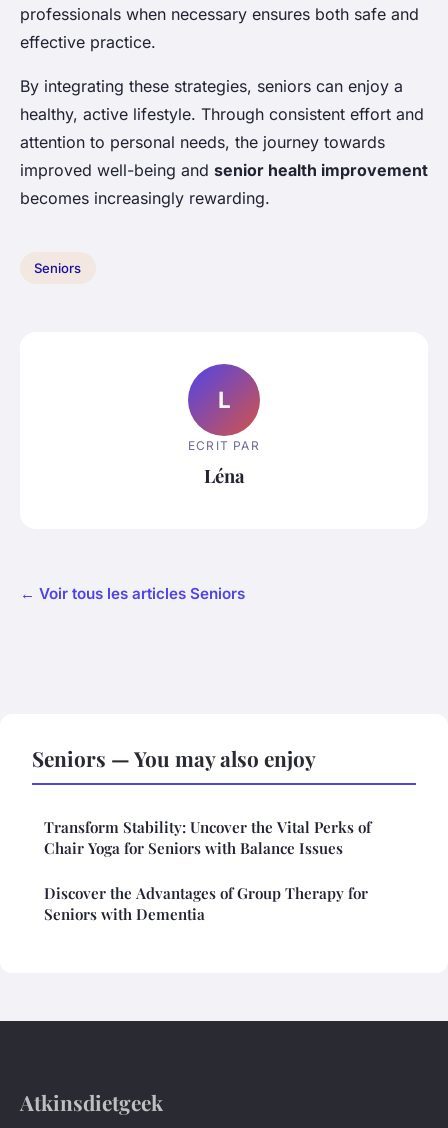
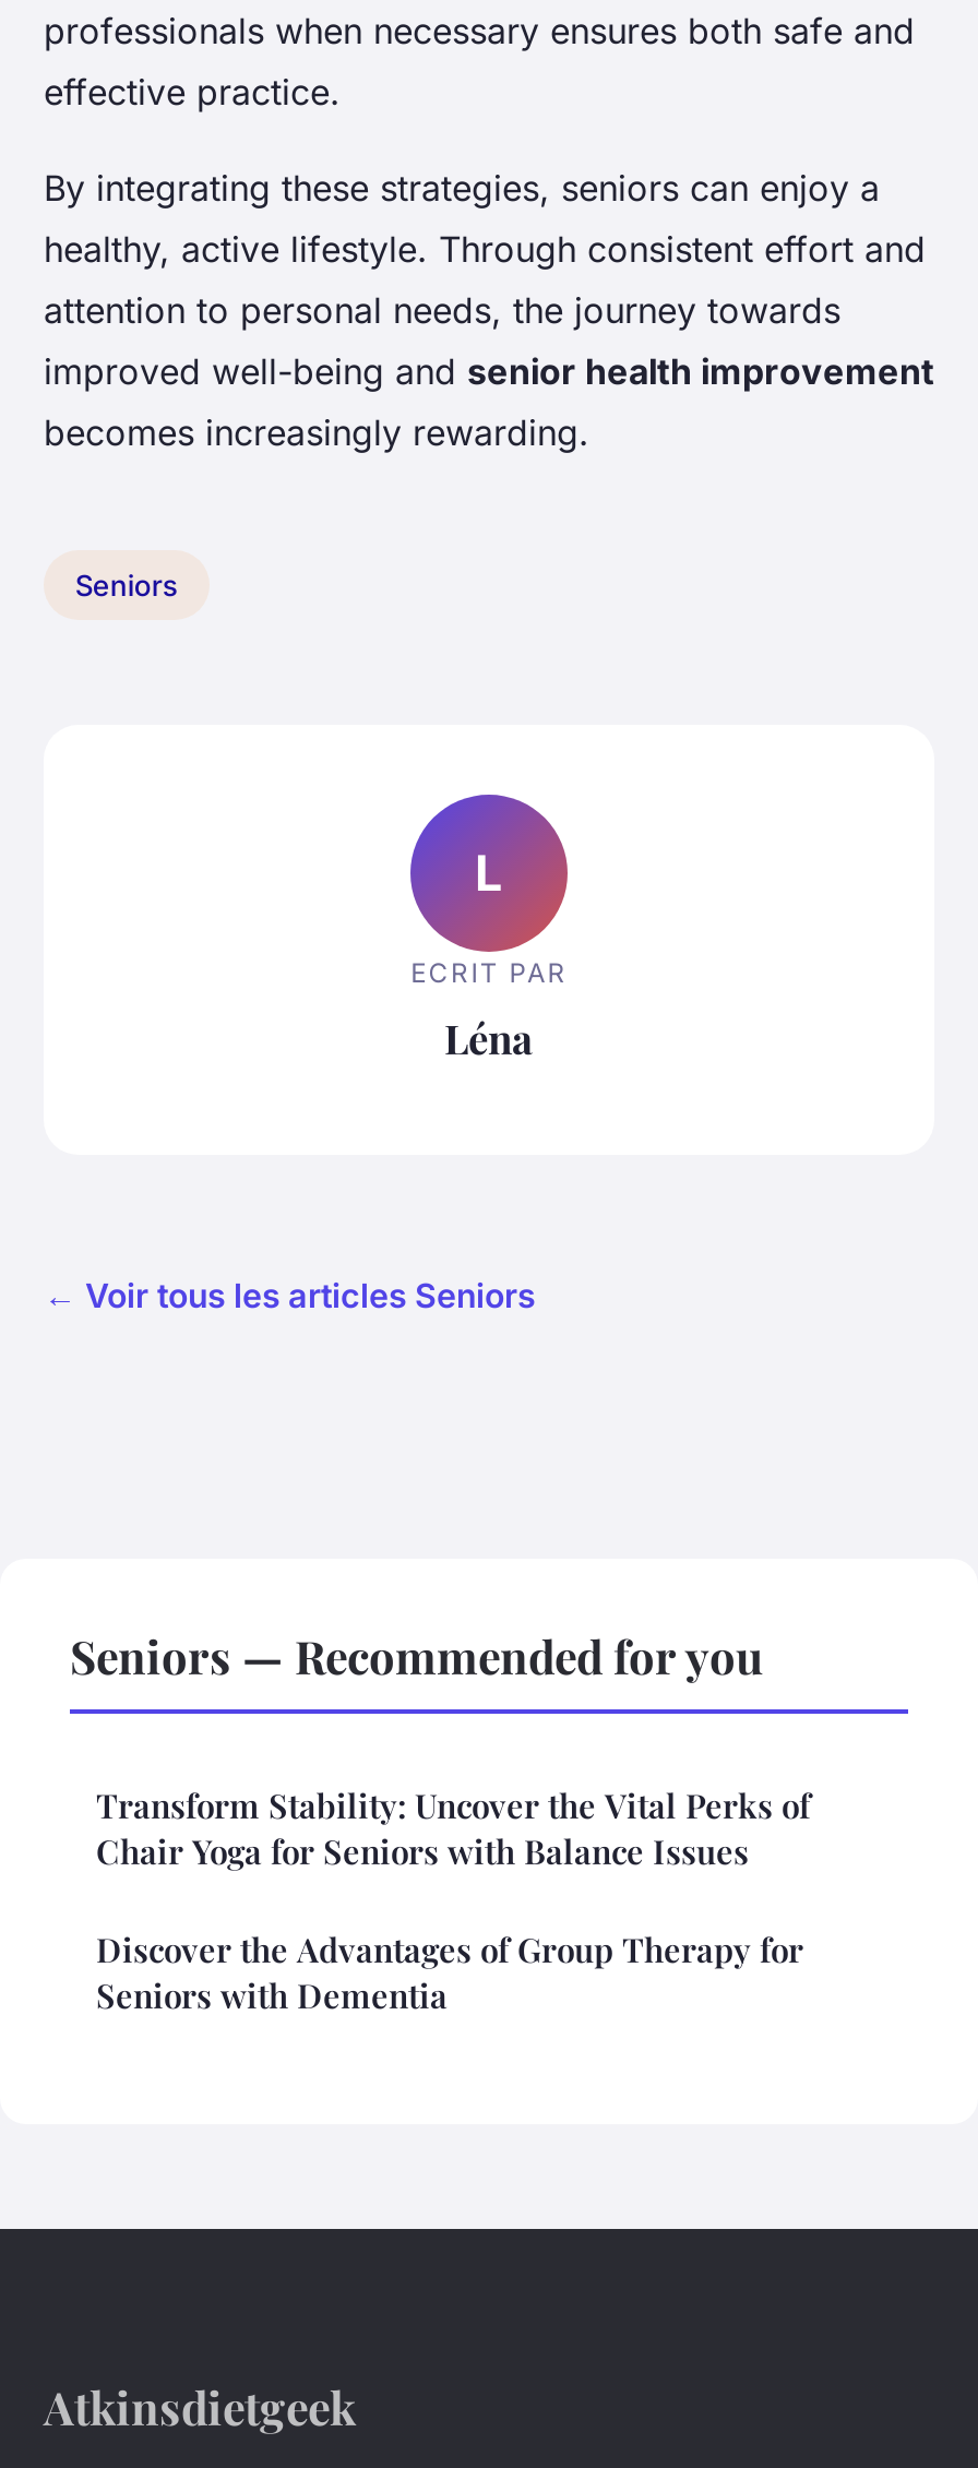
- Seniors — You may also enjoy
+ Seniors — Recommended for you
